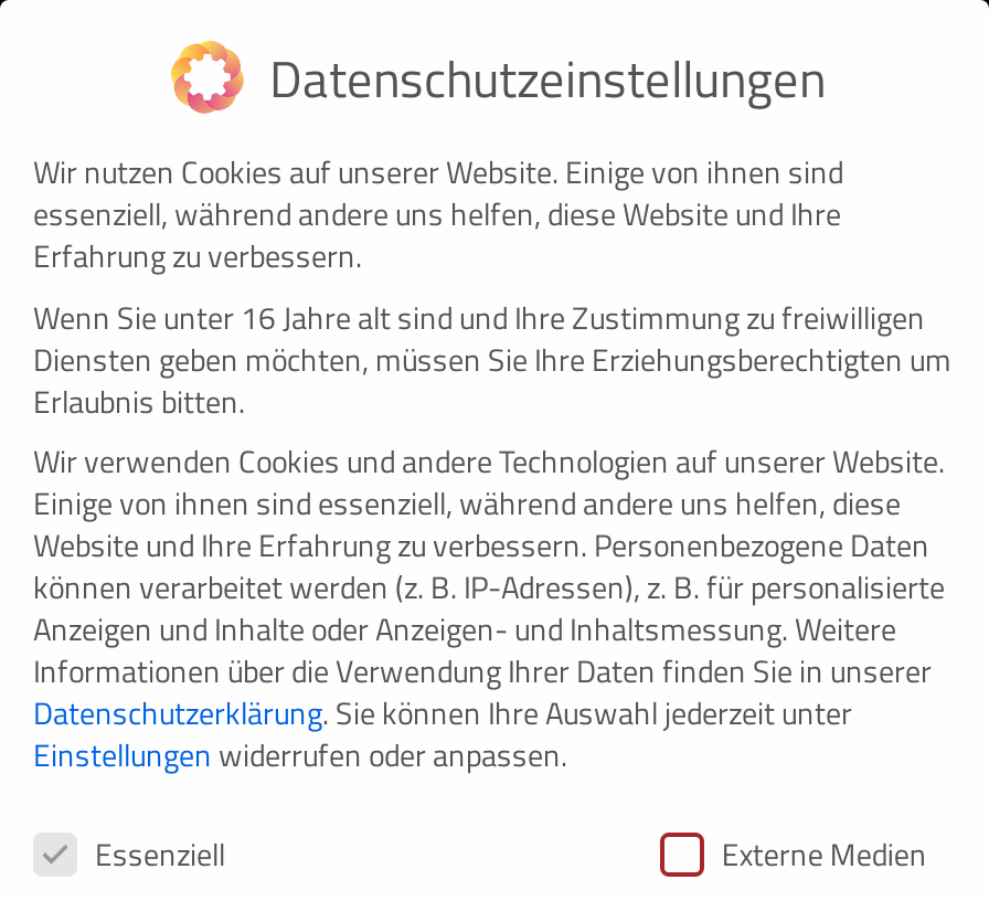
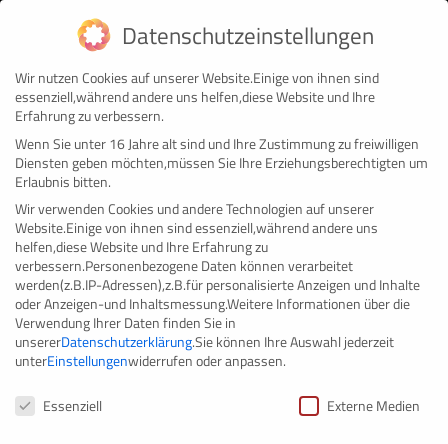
- Diensten geben möchten, müssen Sie Ihre Erziehungsberechtigten um
+ Diensten geben möchten,müssen Sie Ihre Erziehungsberechtigten um
